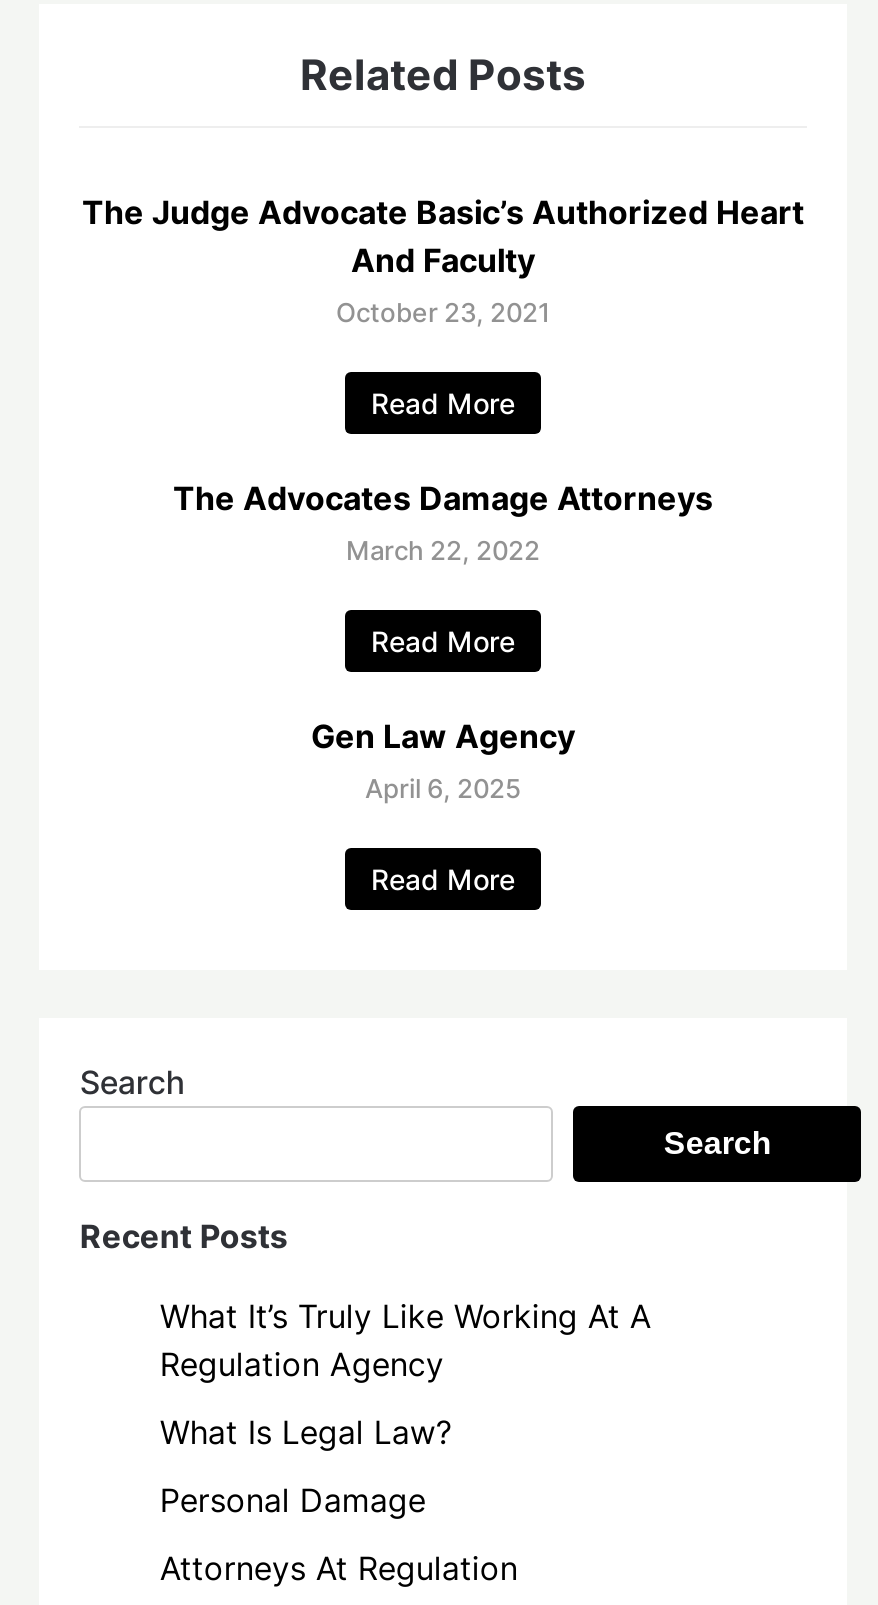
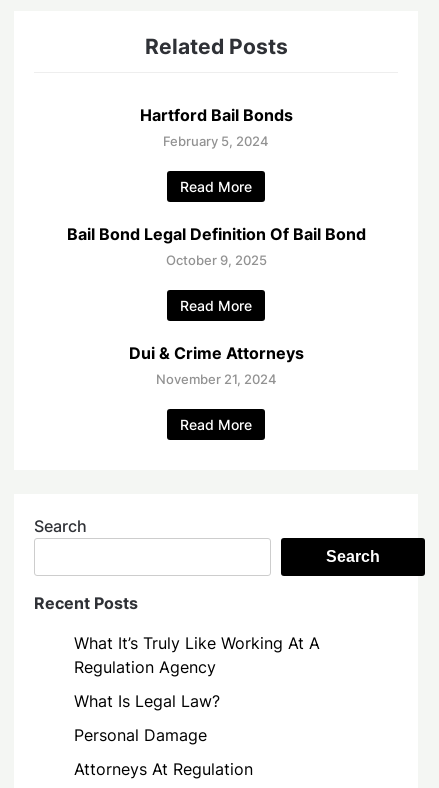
- The Judge Advocate Basic’s Authorized Heart
- And Faculty
- October 23, 2021
+ Hartford Bail Bonds
+ February 5, 2024

- The Advocates Damage Attorneys
- March 22, 2022
+ Bail Bond Legal Definition Of Bail Bond
+ October 9, 2025

- Gen Law Agency
- April 6, 2025
+ Dui & Crime Attorneys
+ November 21, 2024
